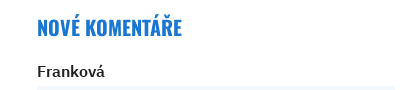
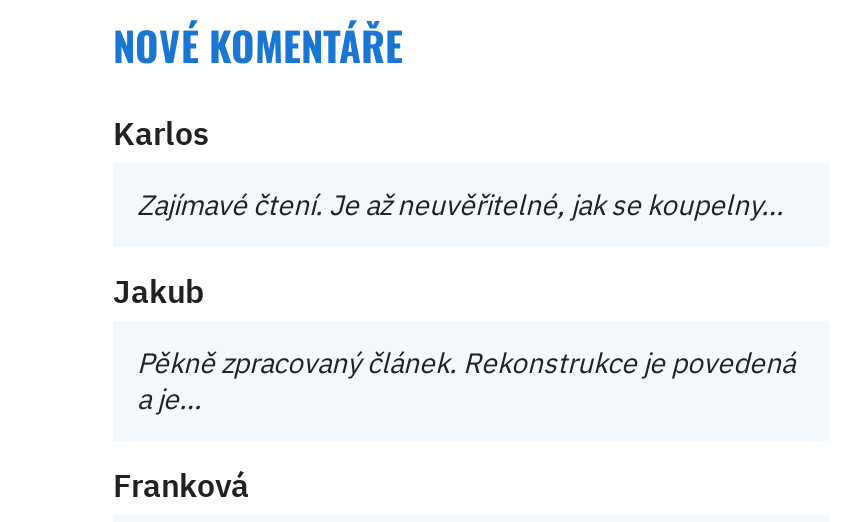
+ Karlos
+ Zajímavé čtení. Je až neuvěřitelné, jak se koupelny…
+ Jakub
+ Pěkně zpracovaný článek. Rekonstrukce je povedená
+ a je…
